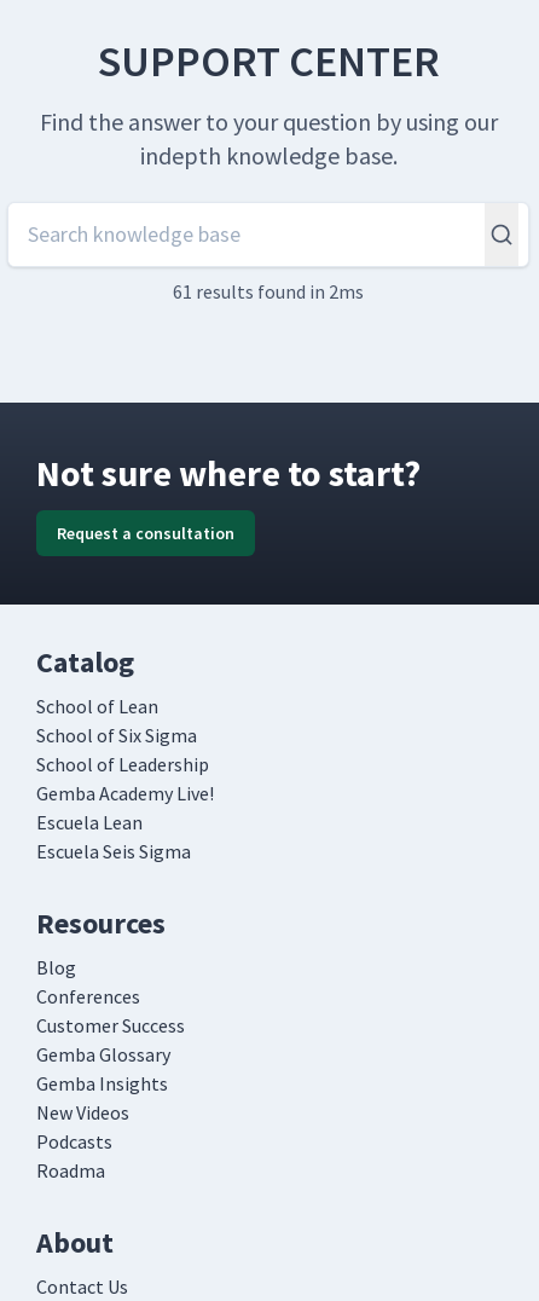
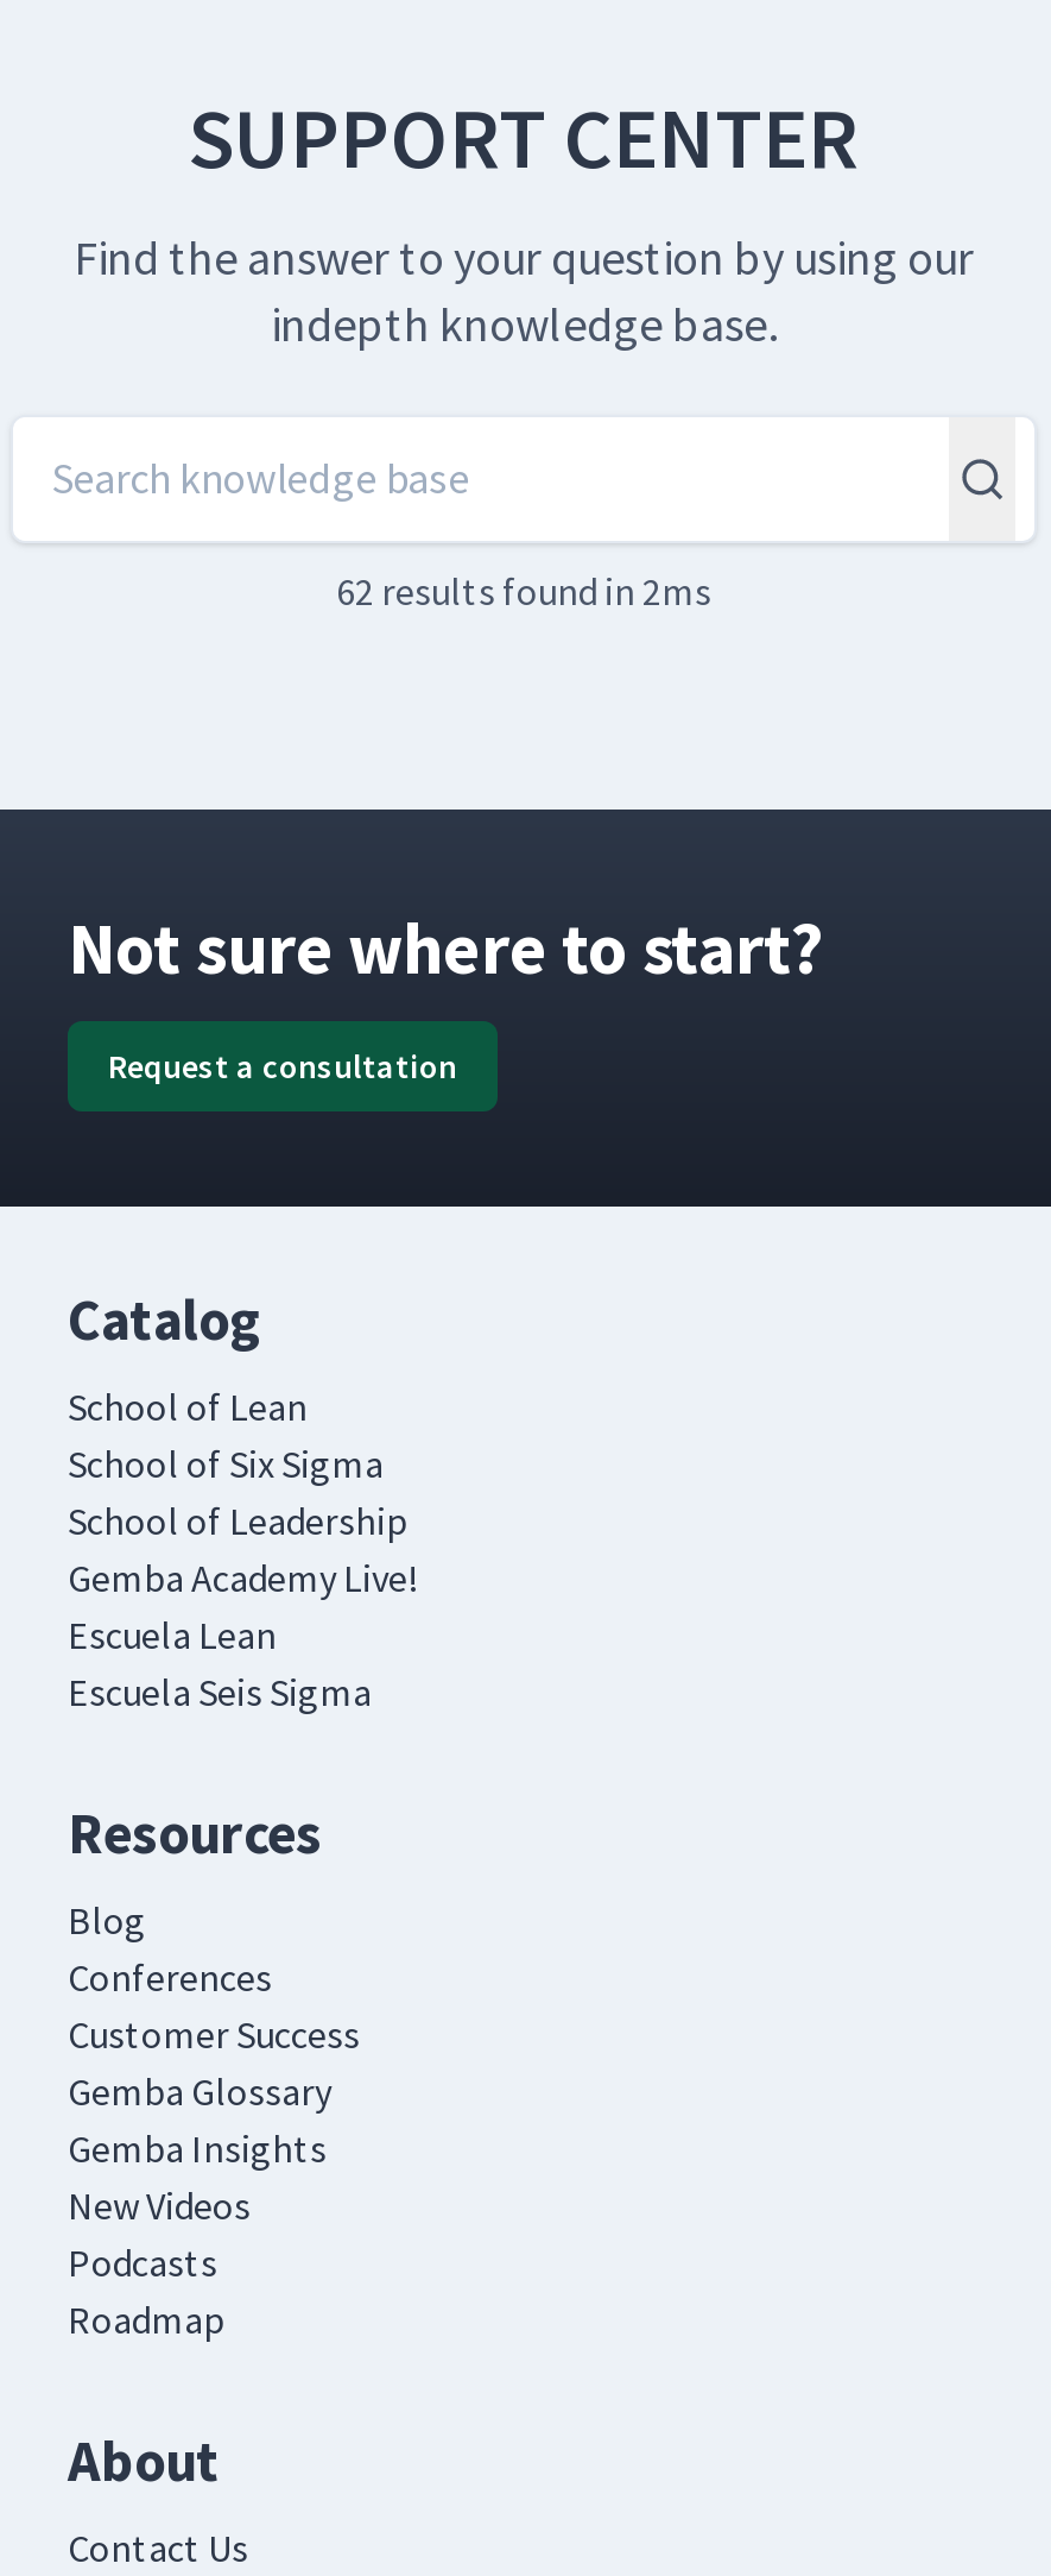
- 61 results found in 2ms
+ 62 results found in 2ms

- Roadma
+ Roadmap
